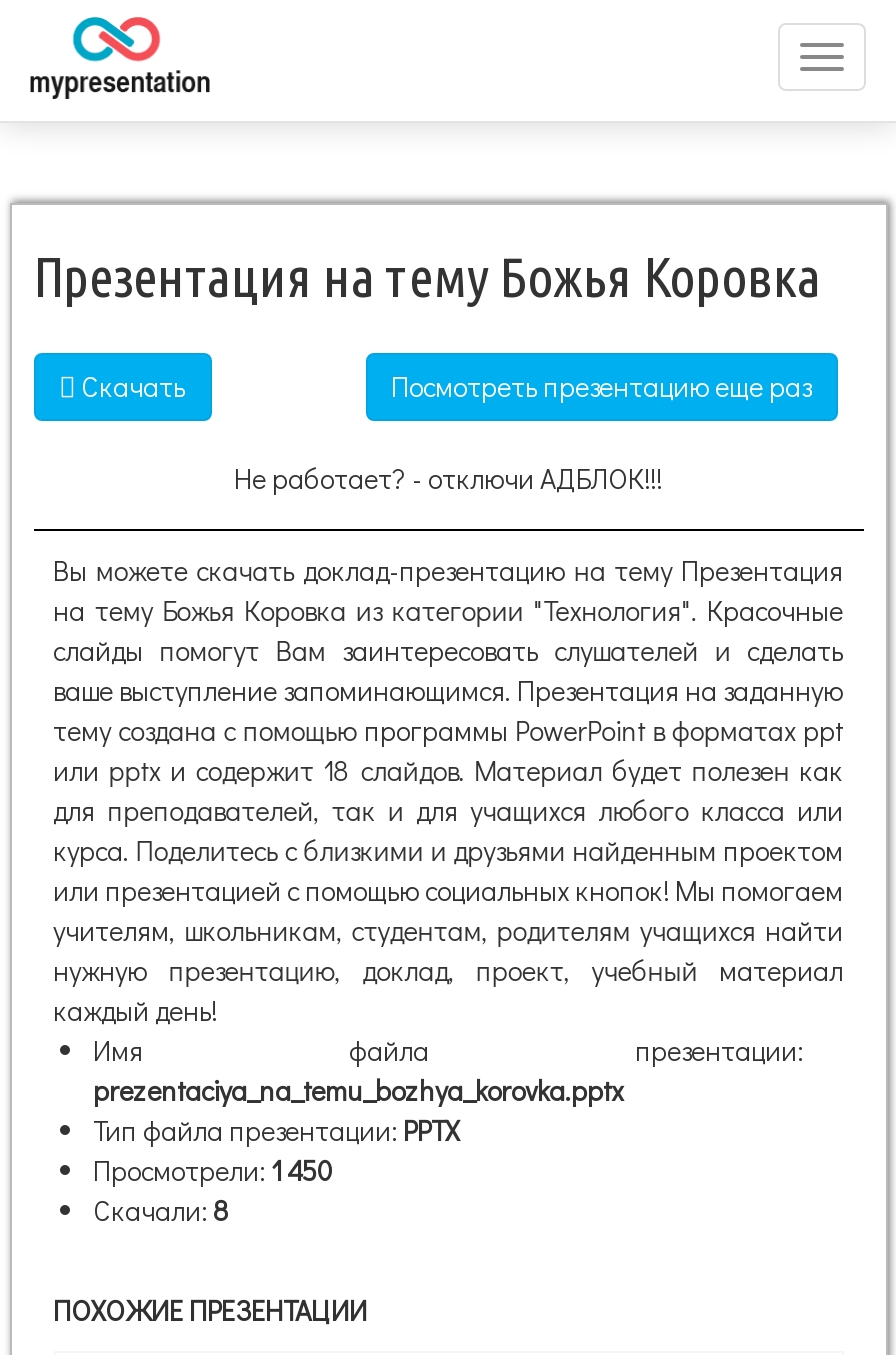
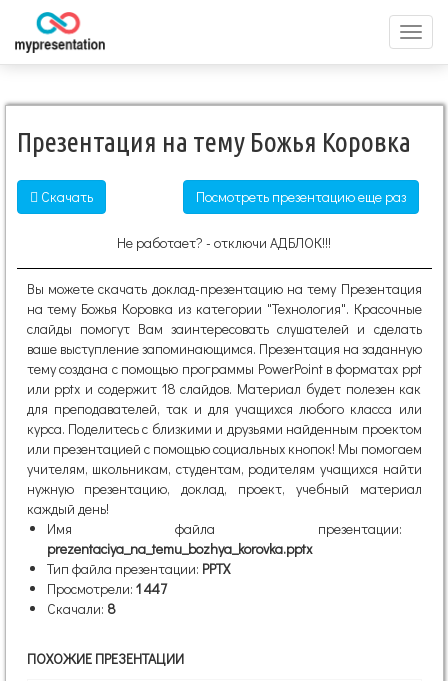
- Просмотрели: 1 450
+ Просмотрели: 1 447
